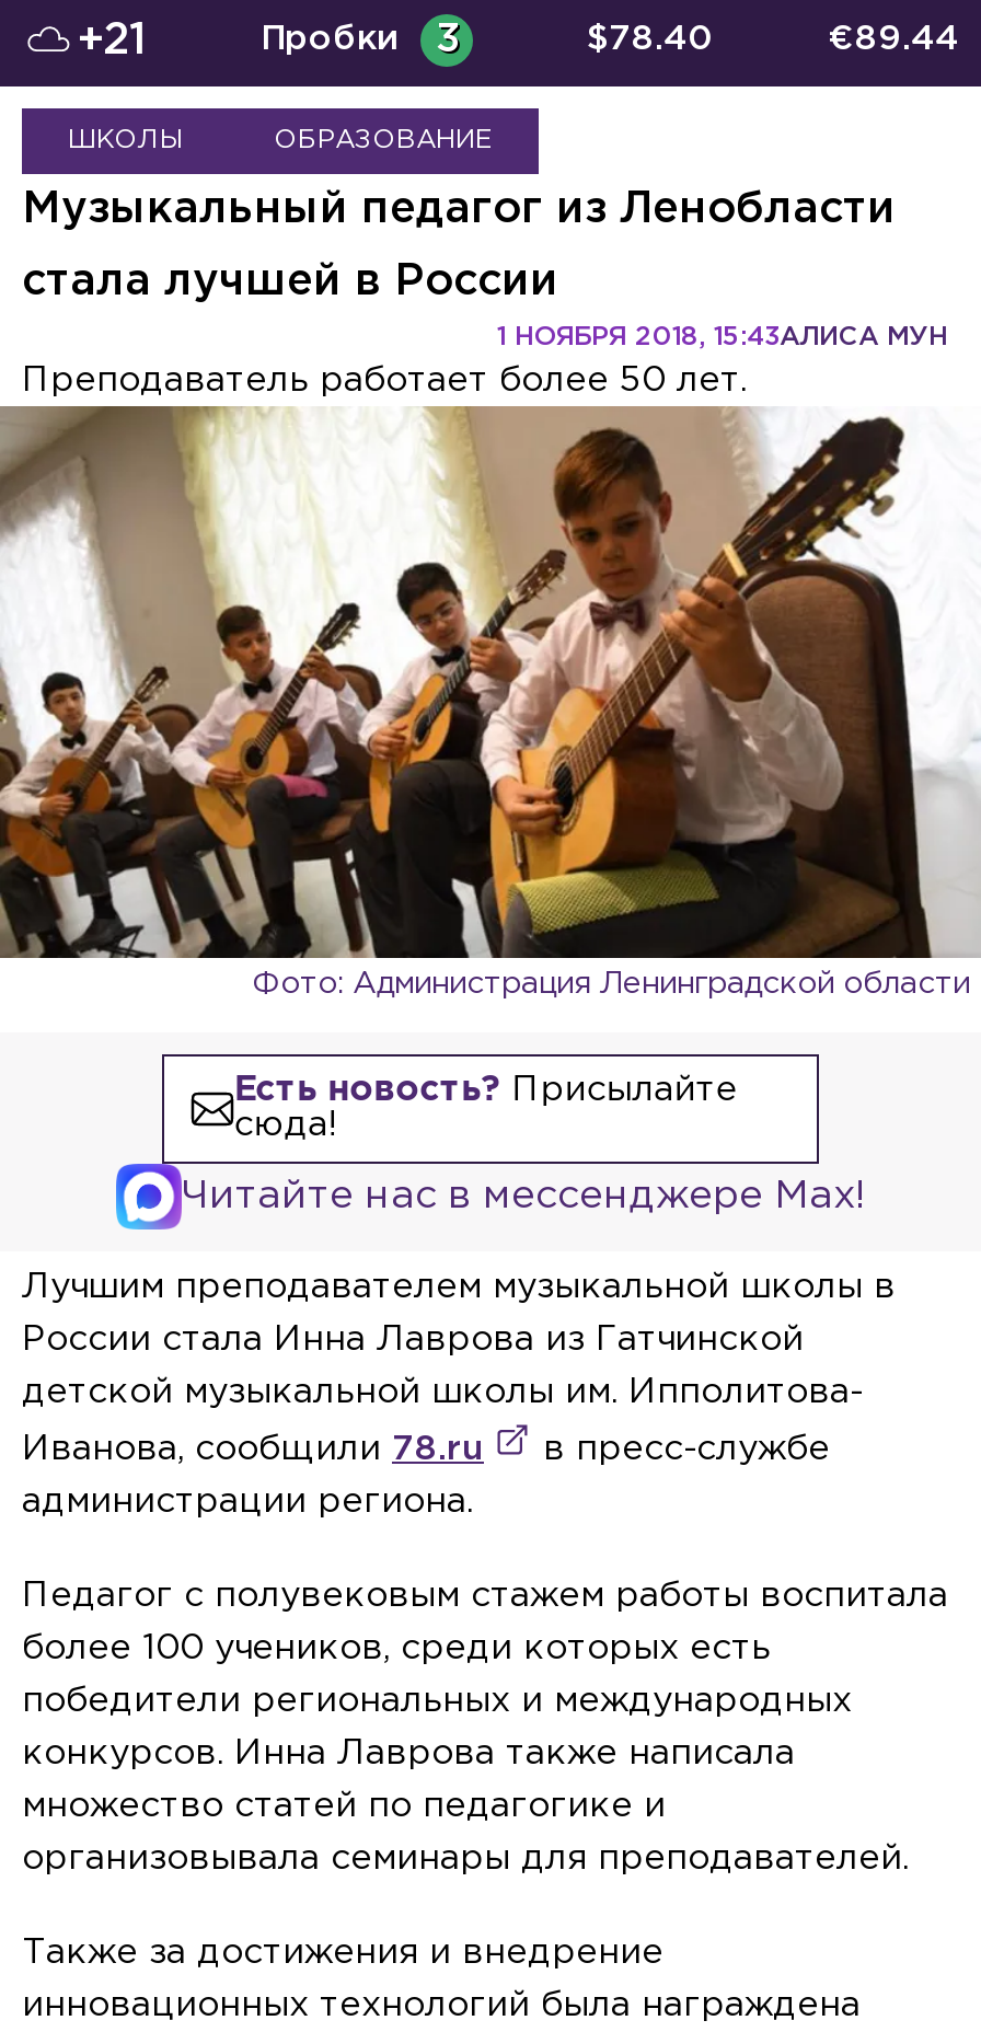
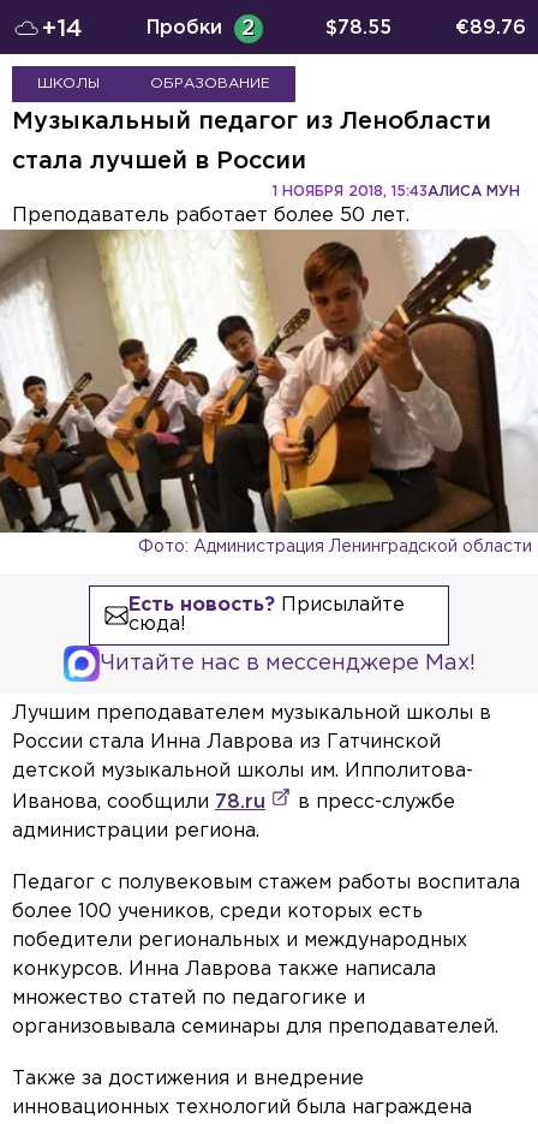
- +21
+ +14

- Пробки 3
+ Пробки 2

- $78.40
+ $78.55

- €89.44
+ €89.76
